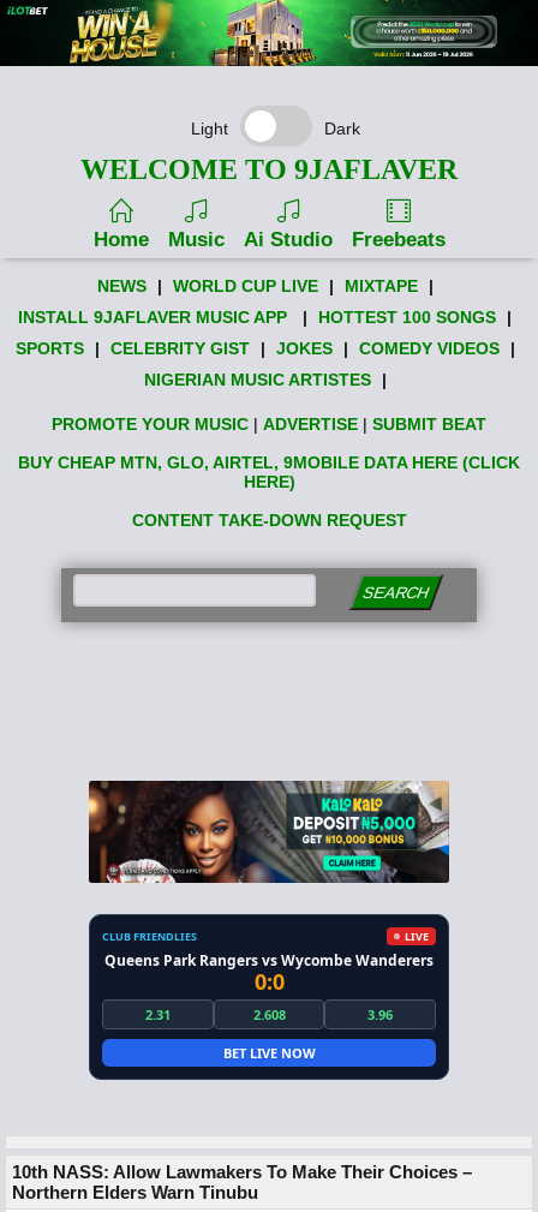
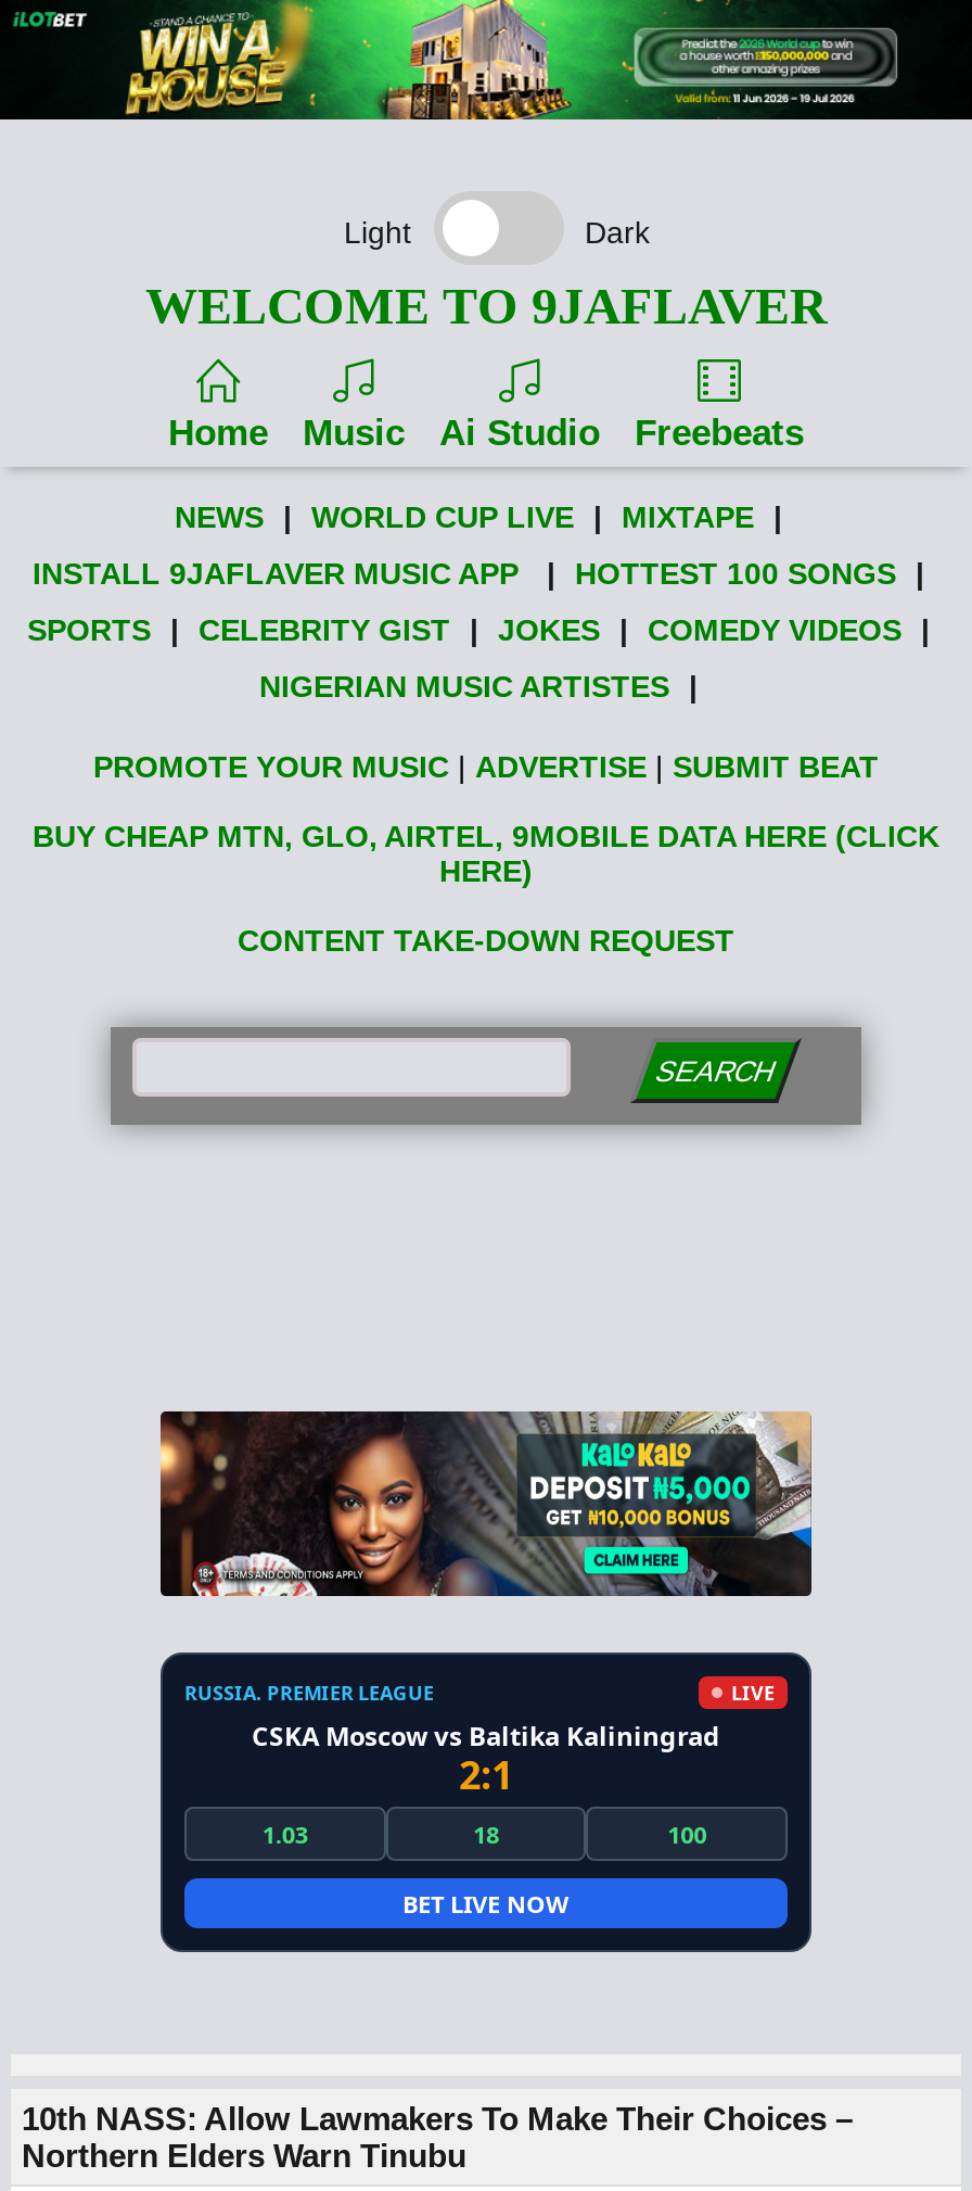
- CLUB FRIENDLIES
+ RUSSIA. PREMIER LEAGUE

- Queens Park Rangers vs Wycombe Wanderers
- 0:0
- 2.31
- 2.608
- 3.96
+ CSKA Moscow vs Baltika Kaliningrad
+ 2:1
+ 1.03
+ 18
+ 100
